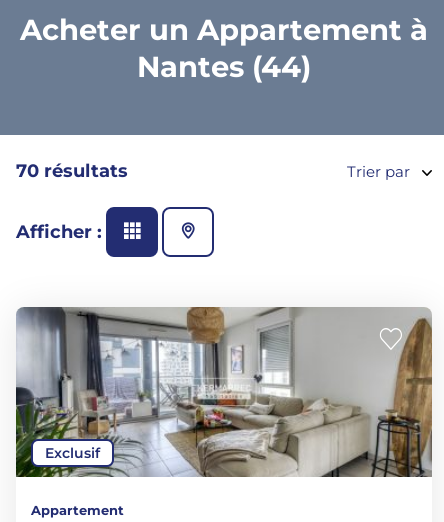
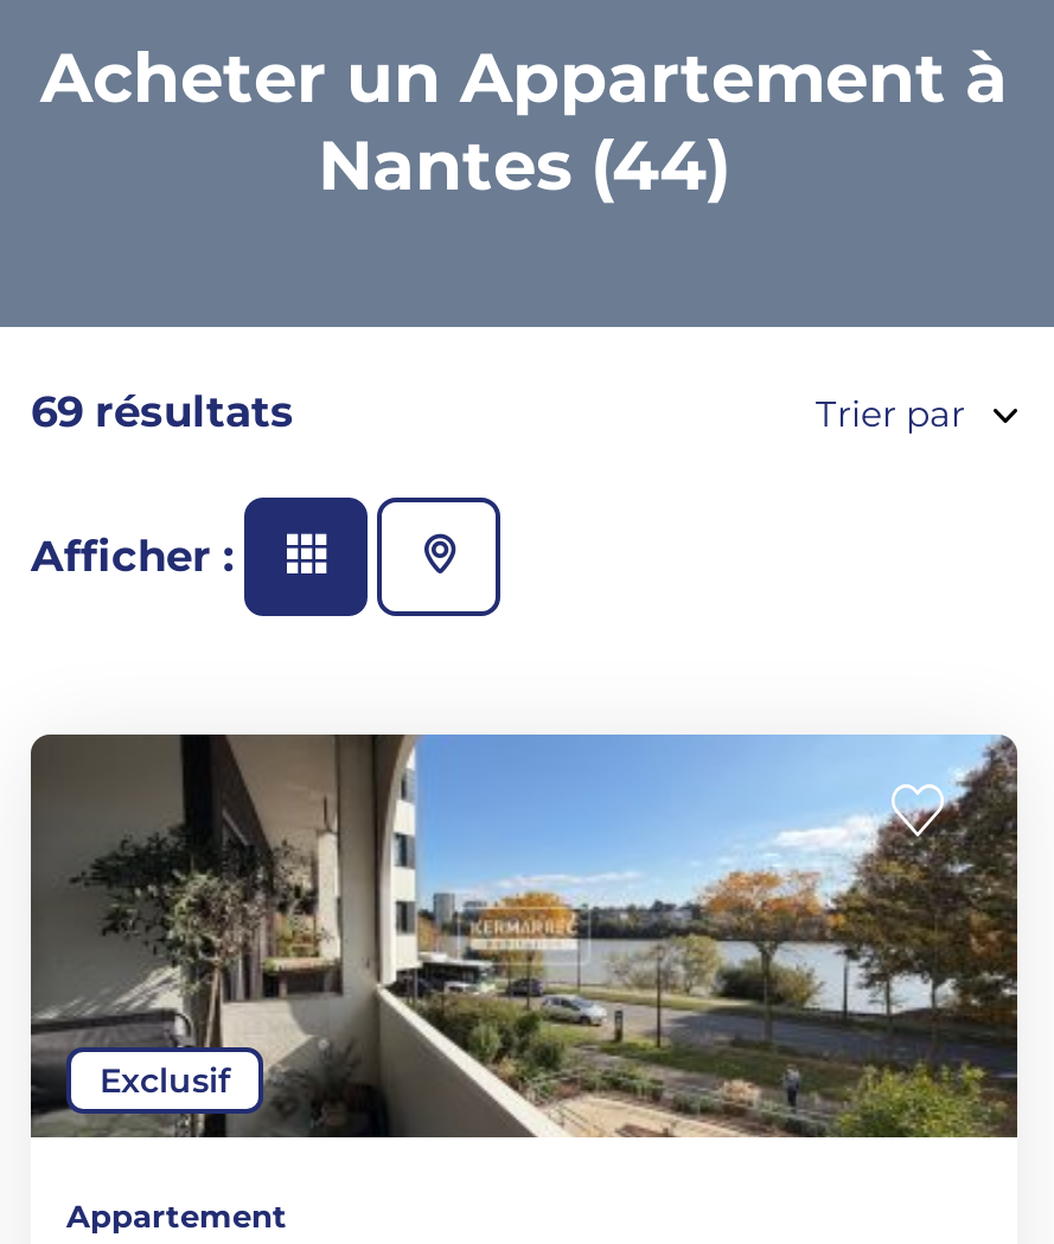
- 70 résultats
+ 69 résultats

- [image]
+ [image]
